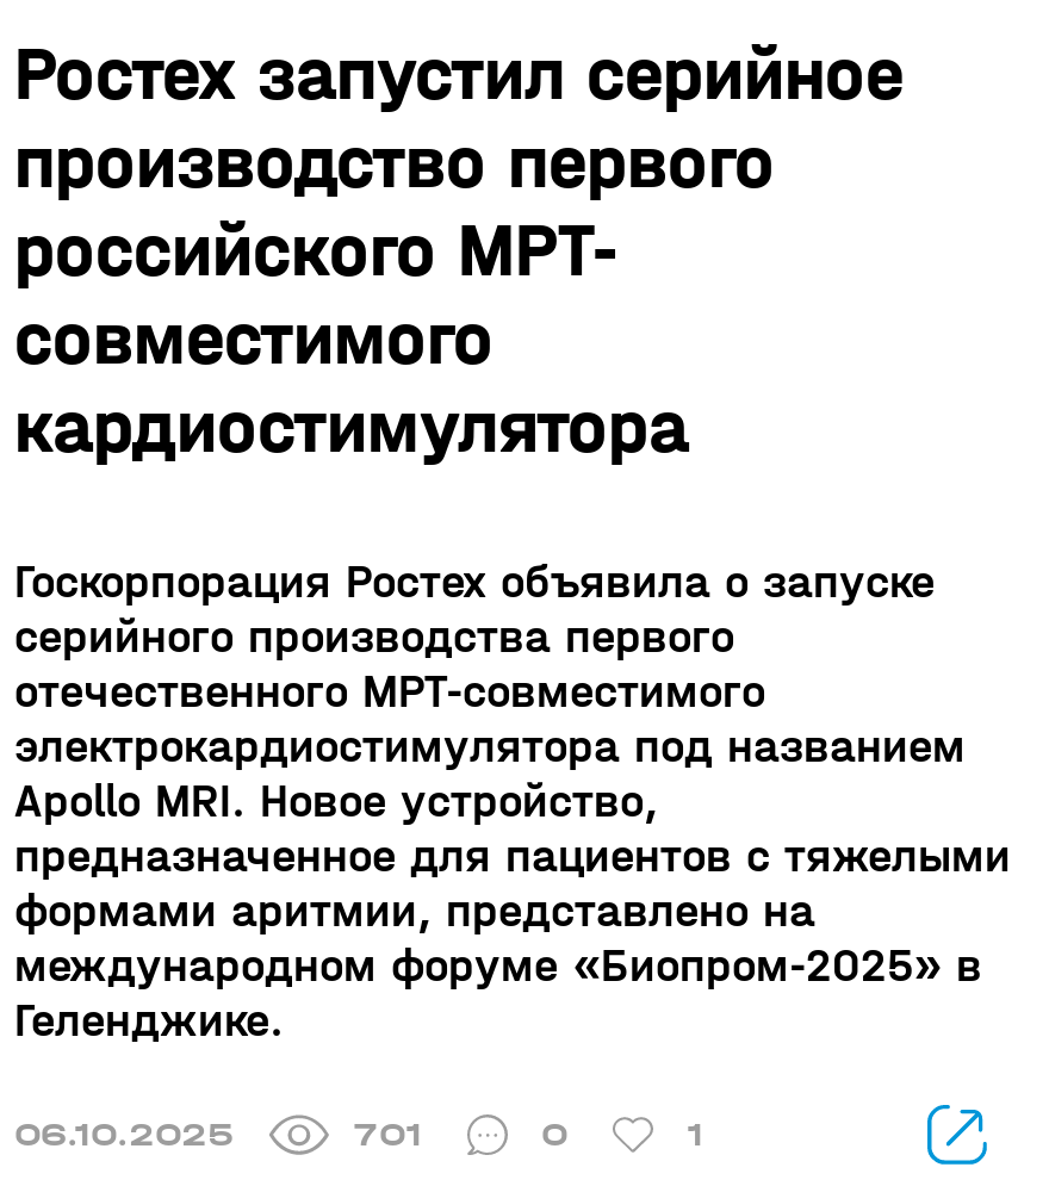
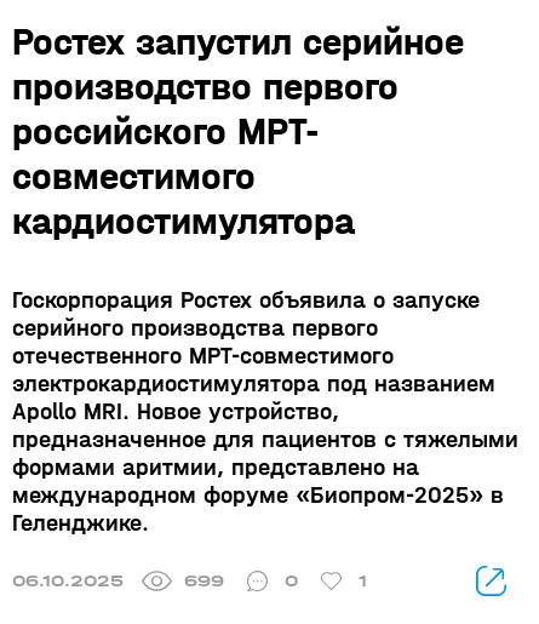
- 701
+ 699
